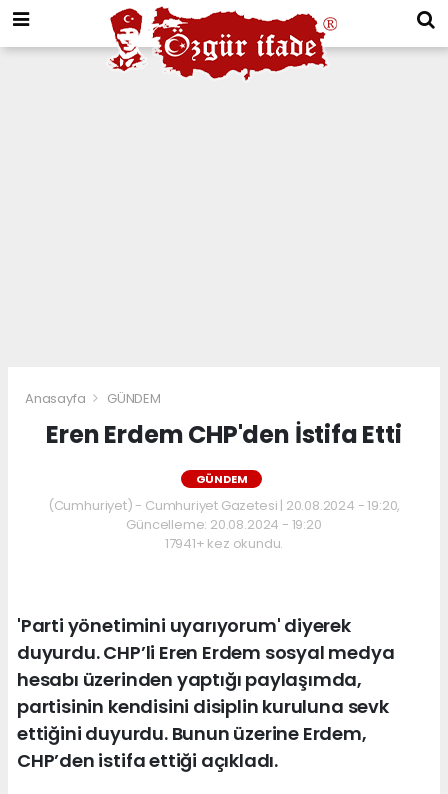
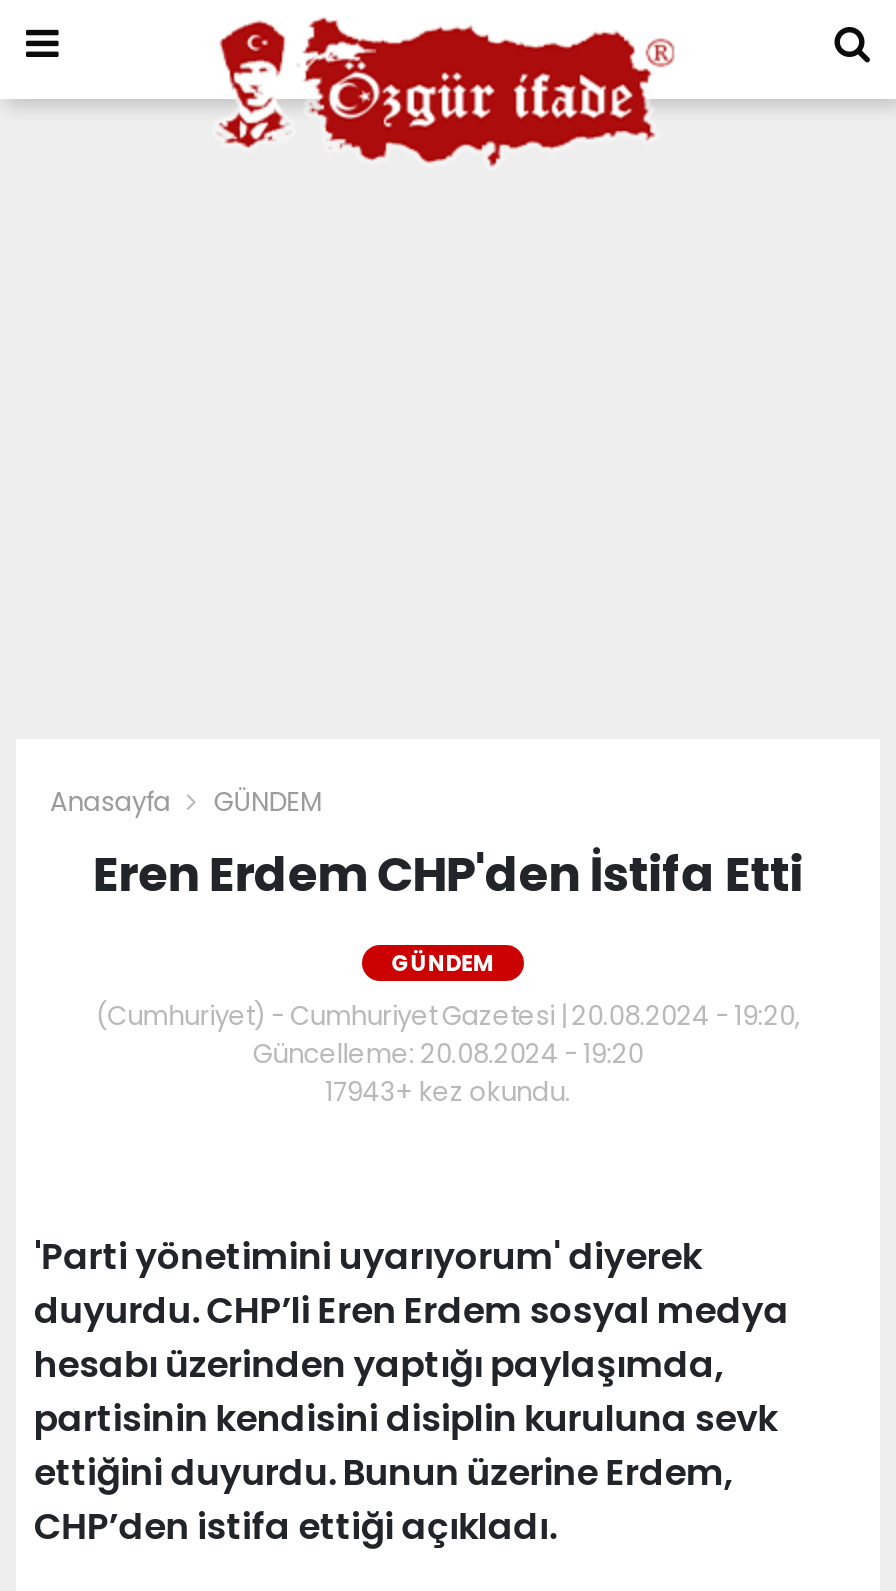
- 17941+ kez okundu.
+ 17943+ kez okundu.
